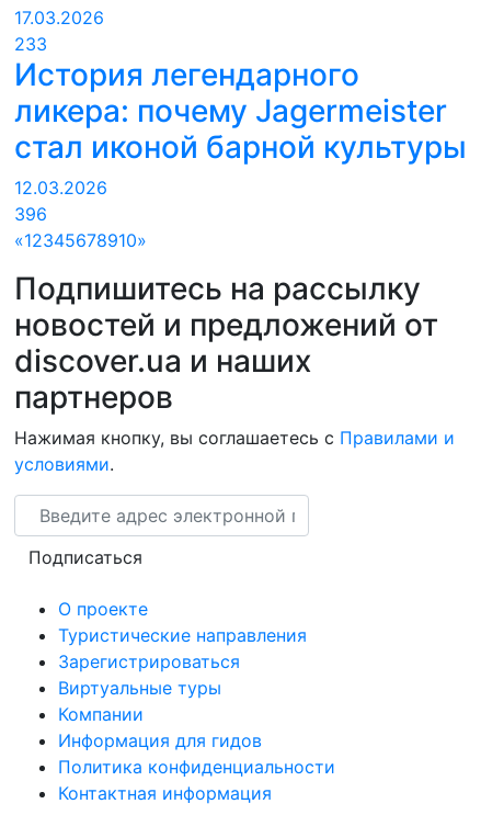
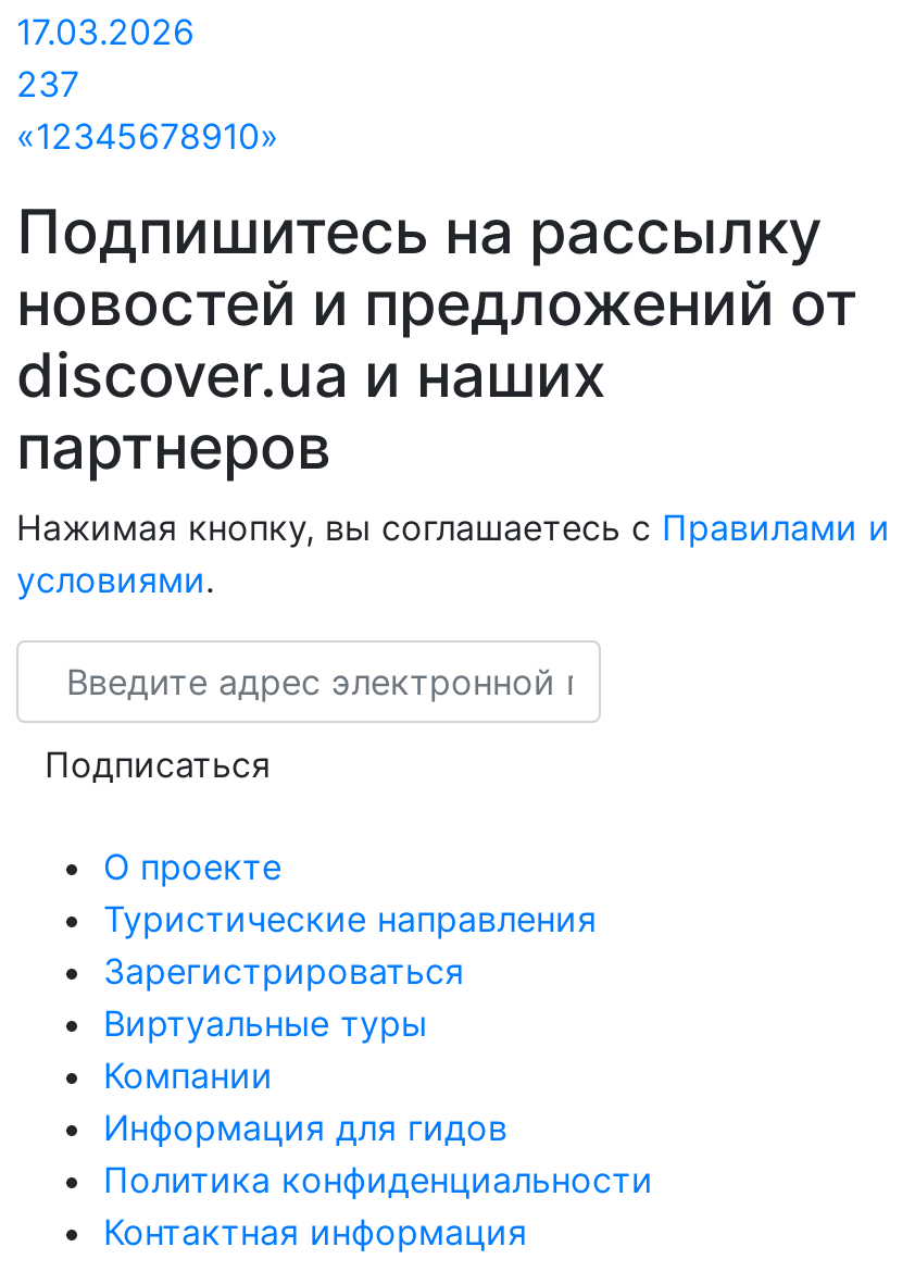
- 233
- История легендарного
- ликера: почему Jagermeister
- стал иконой барной культуры
- 12.03.2026
- 396
+ 237
